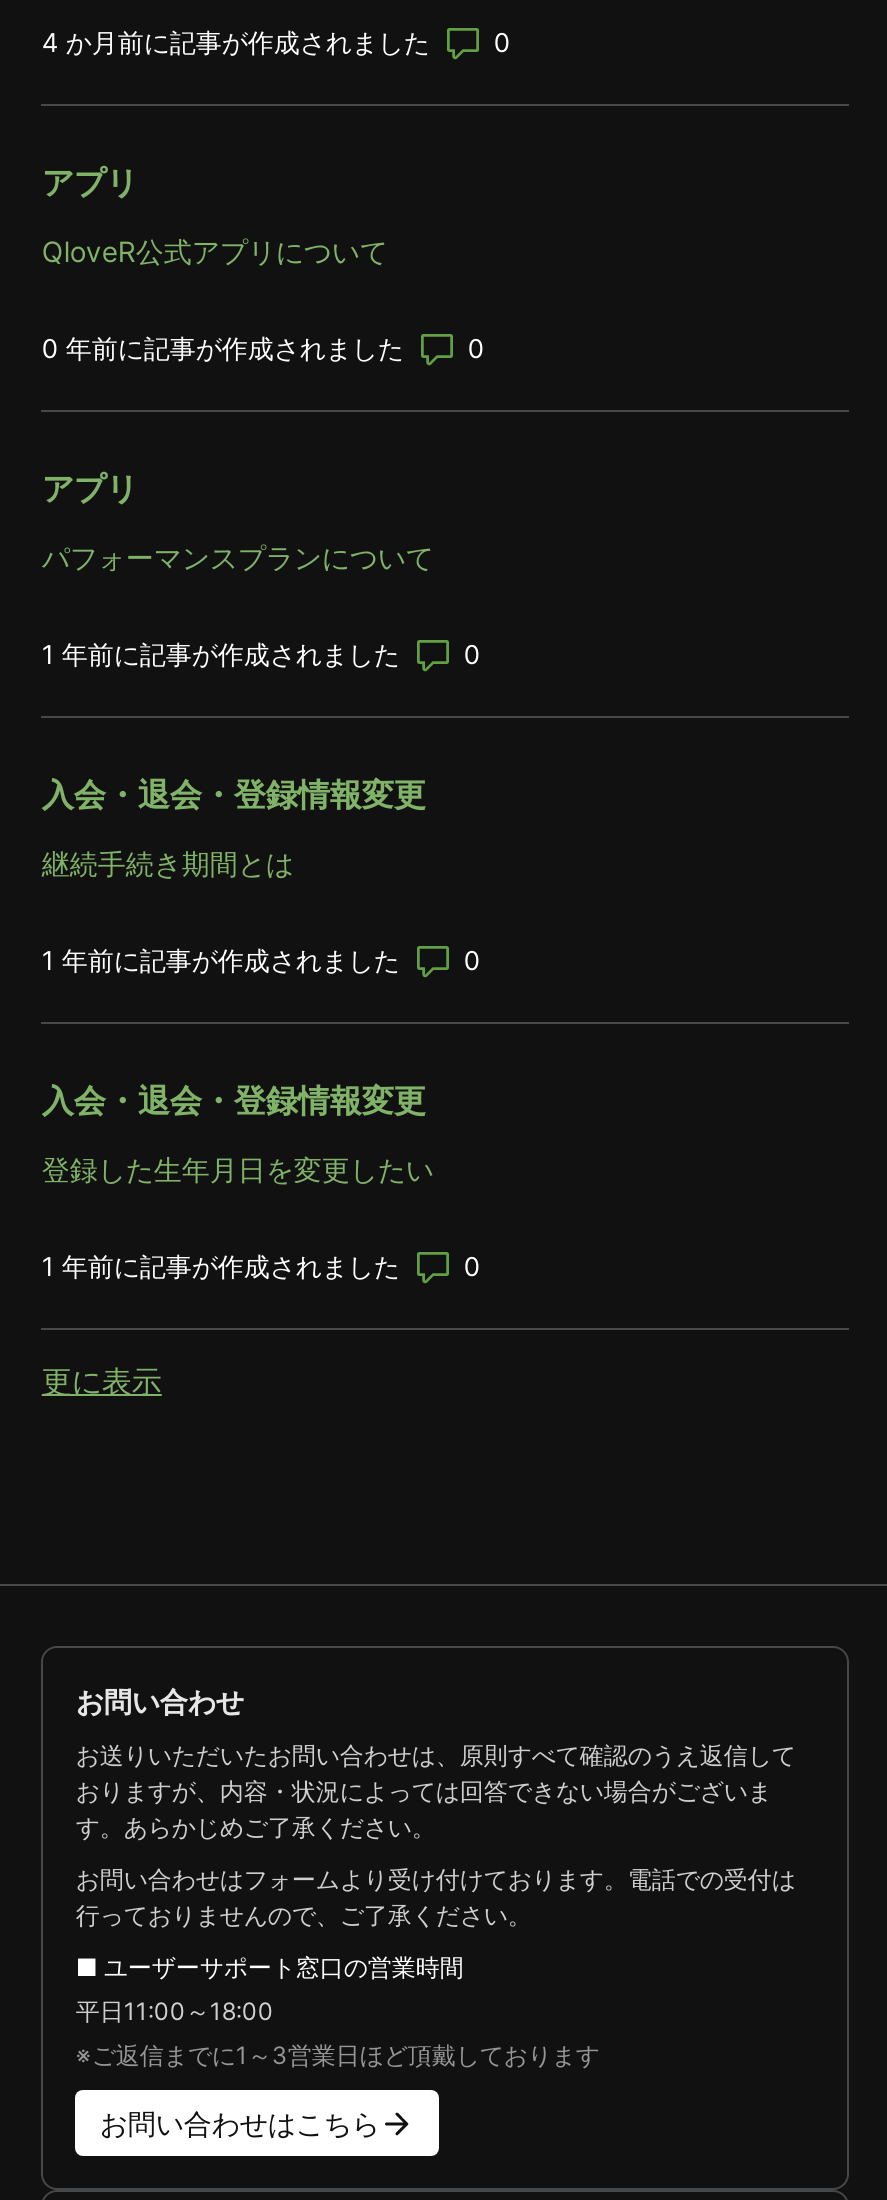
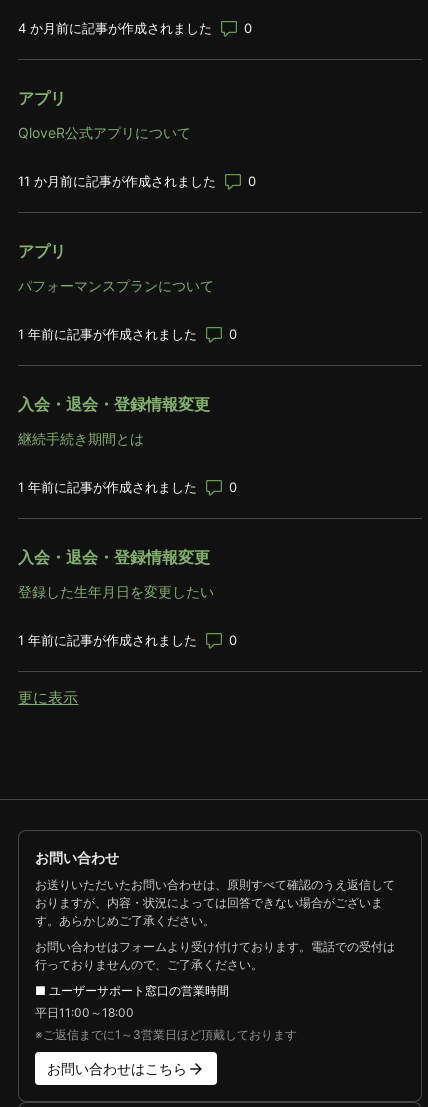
- 0 年前に記事が作成されました
+ 11 か月前に記事が作成されました
